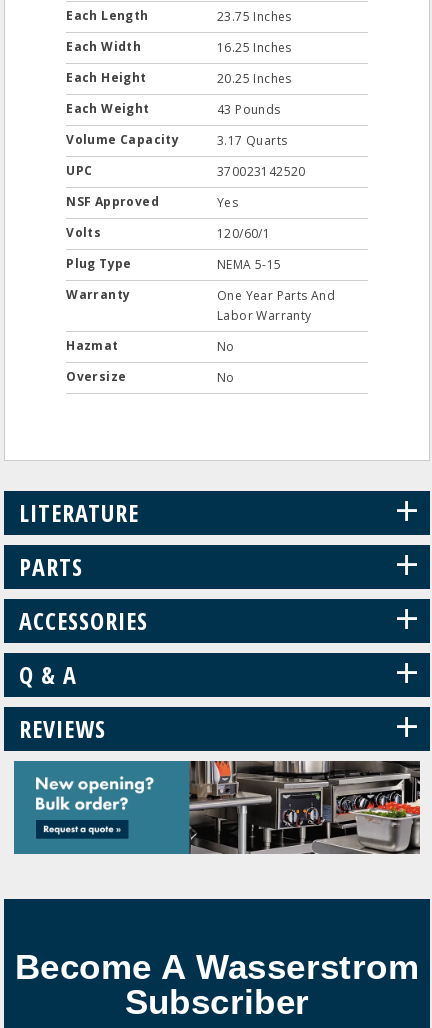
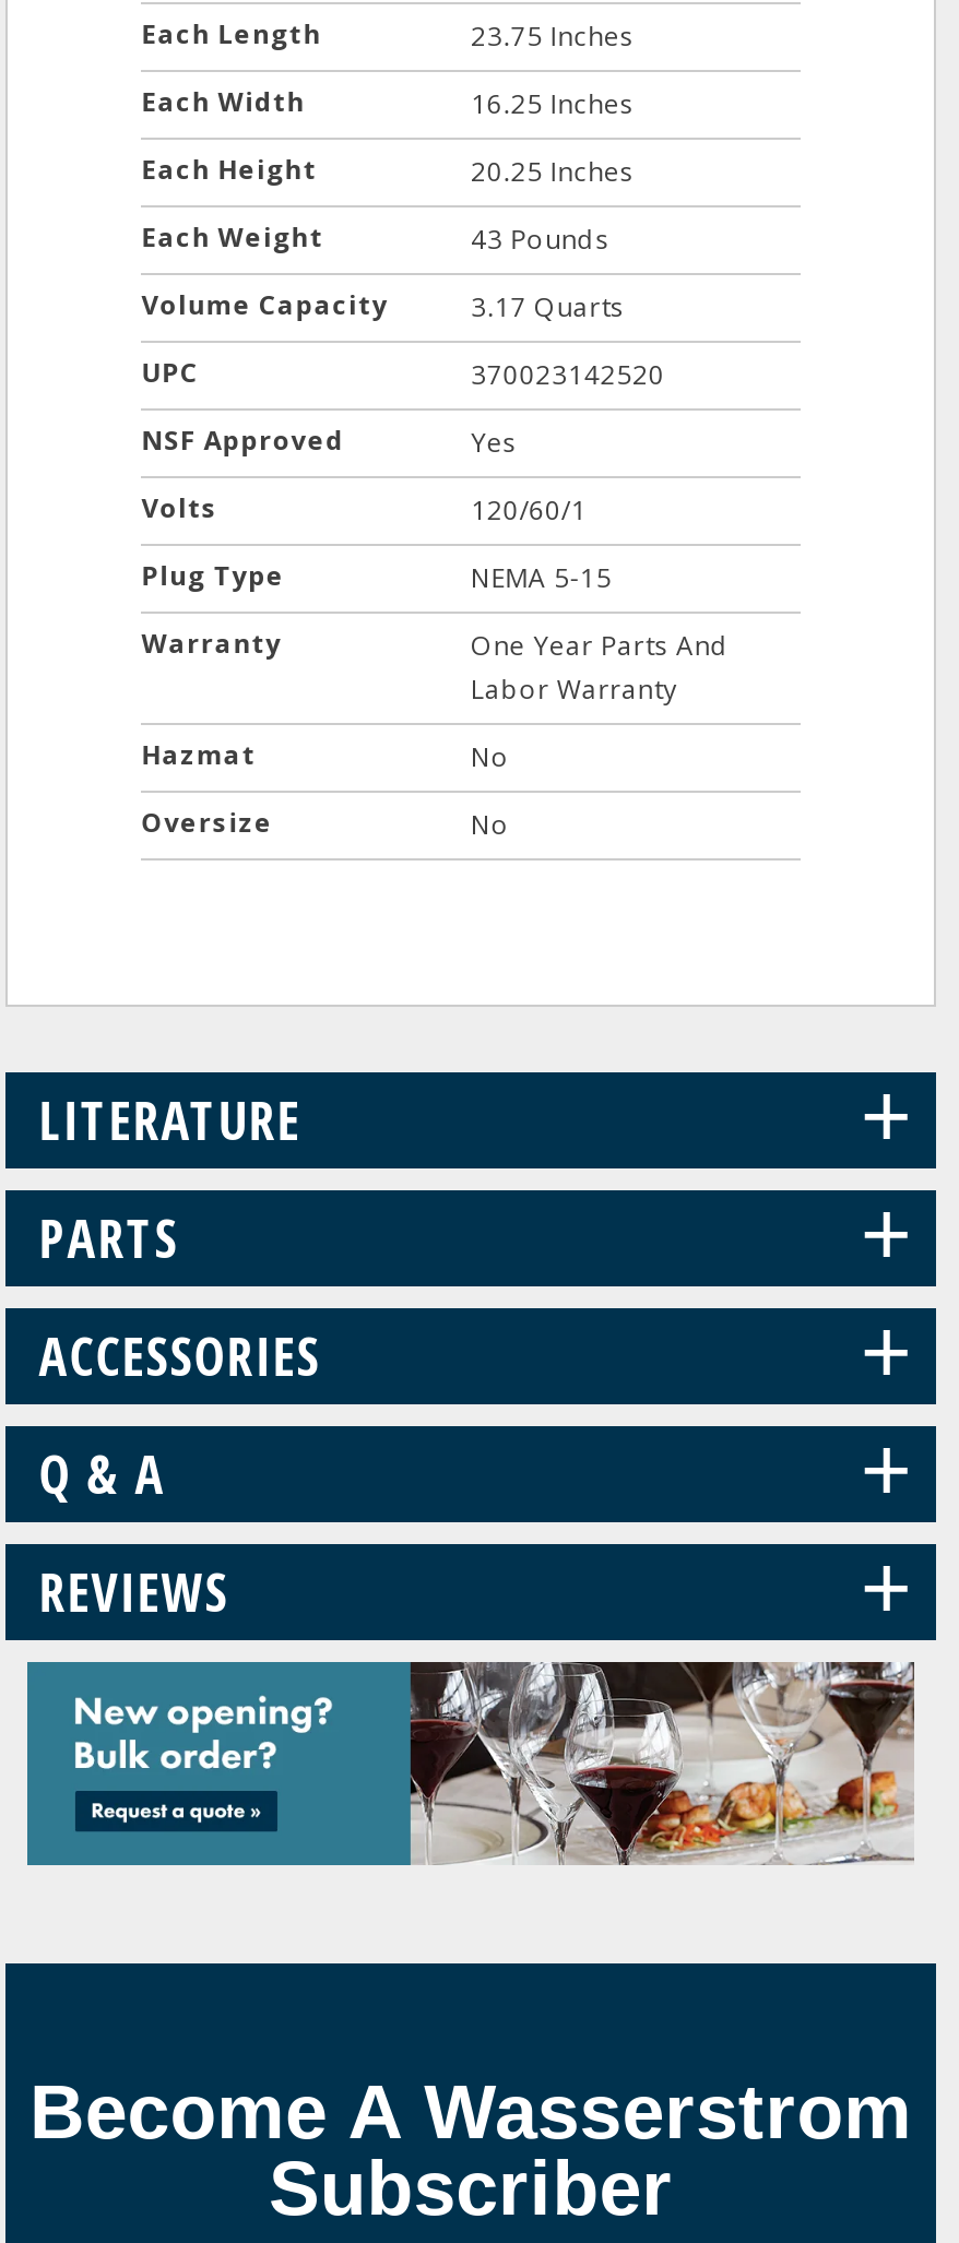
- [image]
+ [image]
